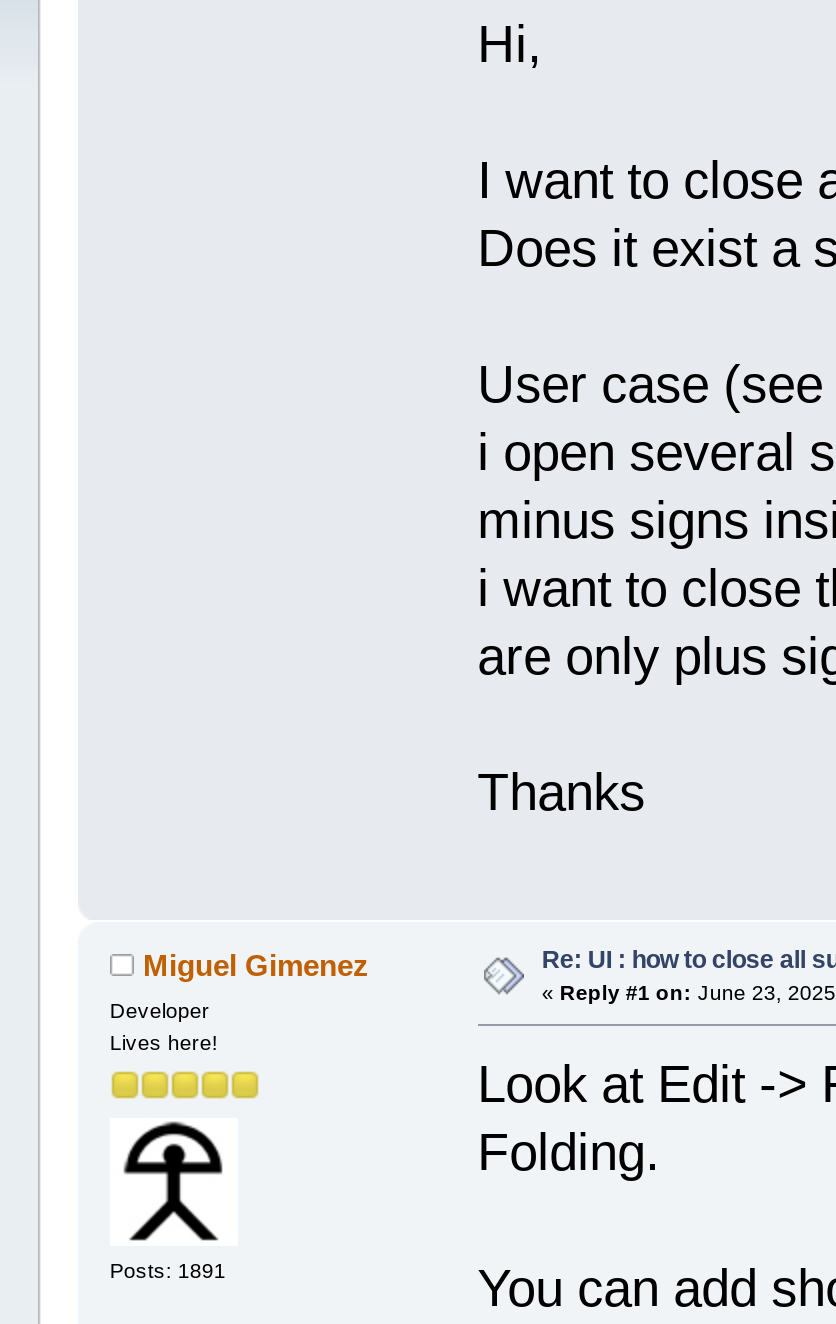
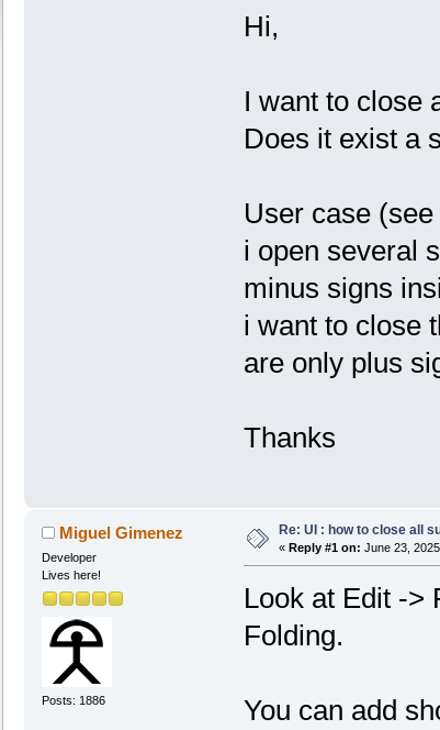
- Posts: 1891
+ Posts: 1886
